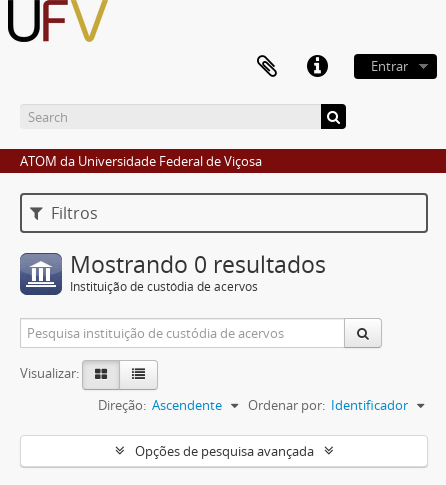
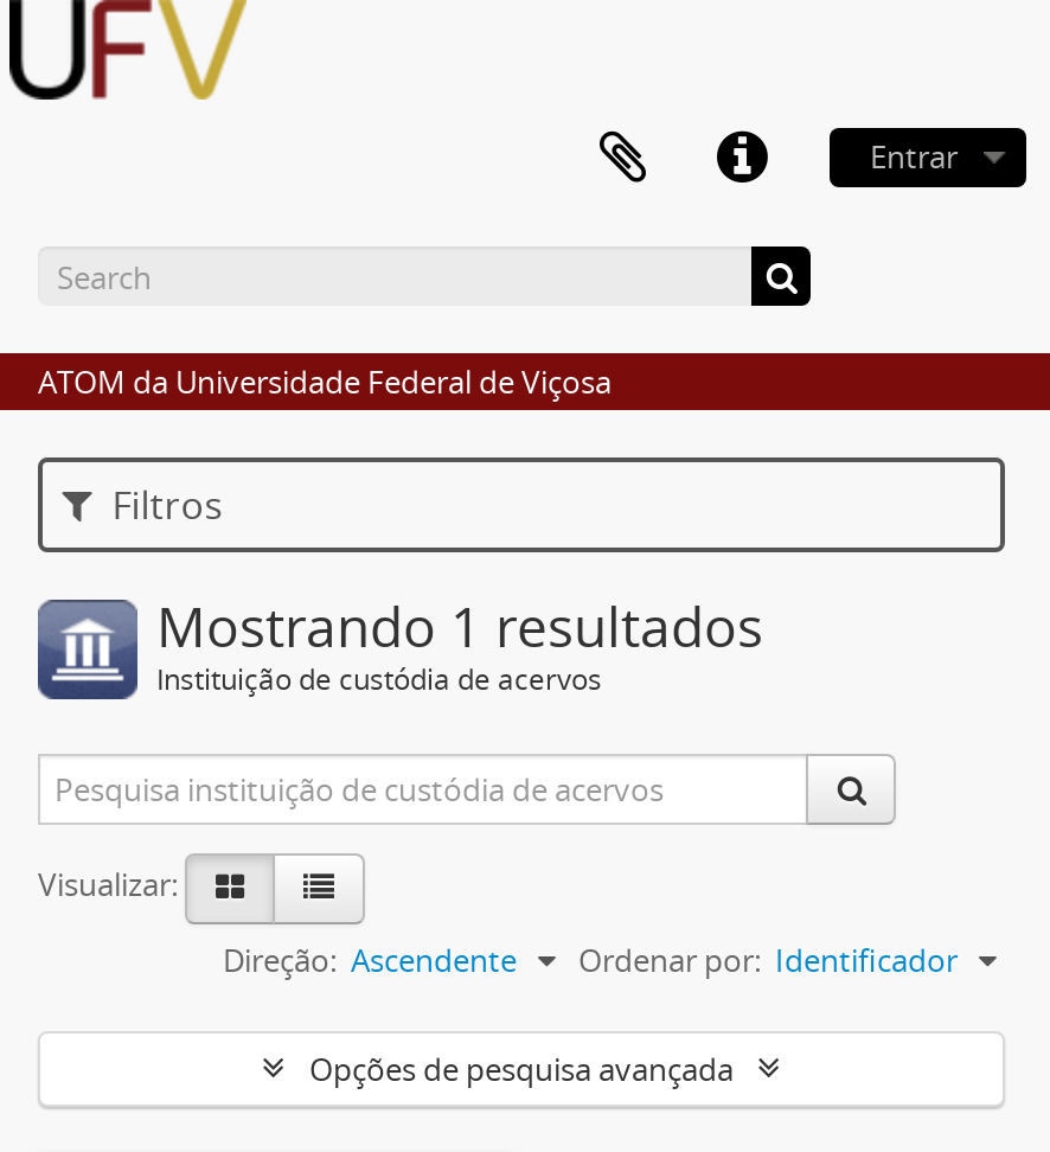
- Mostrando 0 resultados
+ Mostrando 1 resultados
